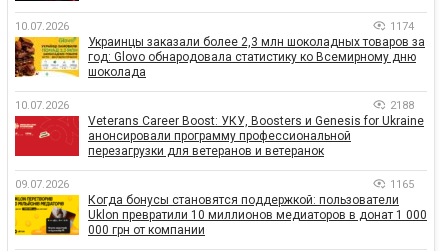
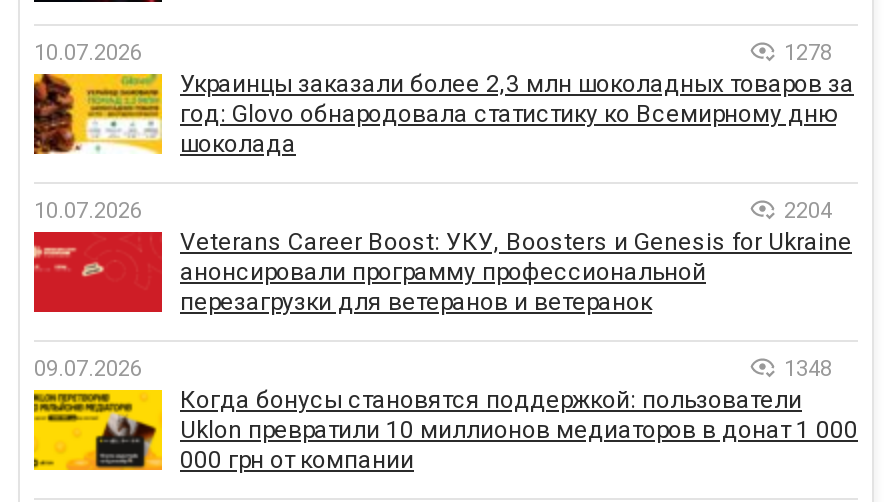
- 1174
+ 1278

- 2188
+ 2204

- 1165
+ 1348
